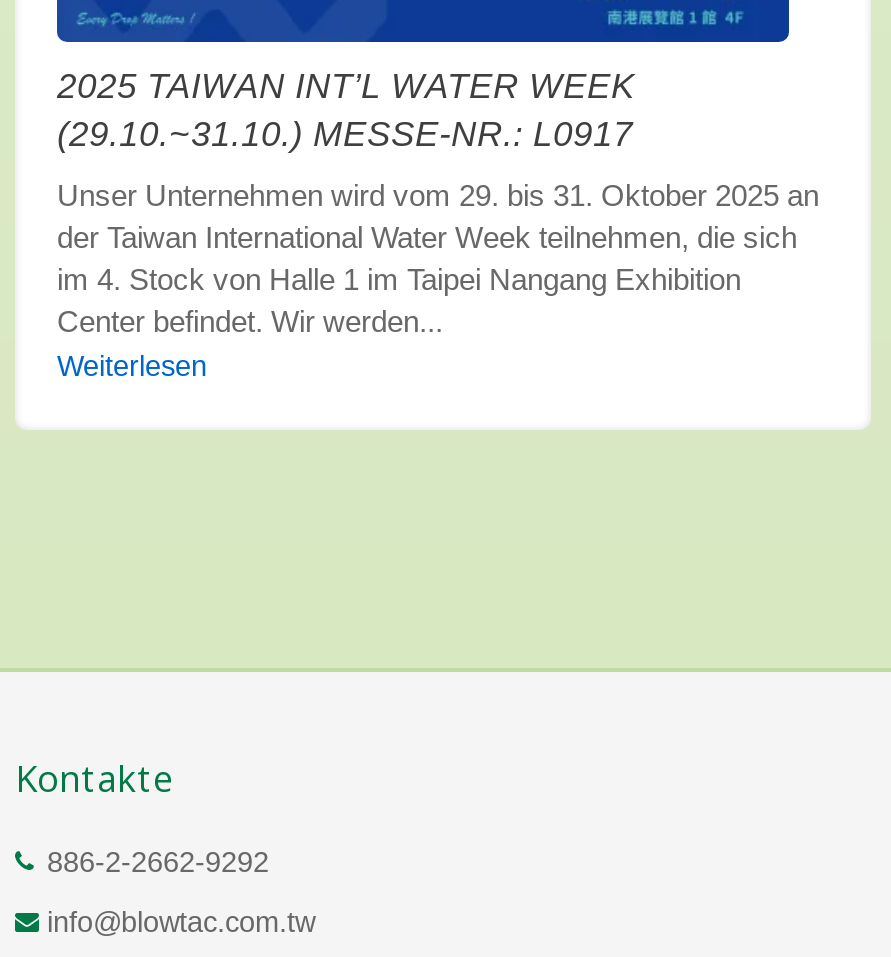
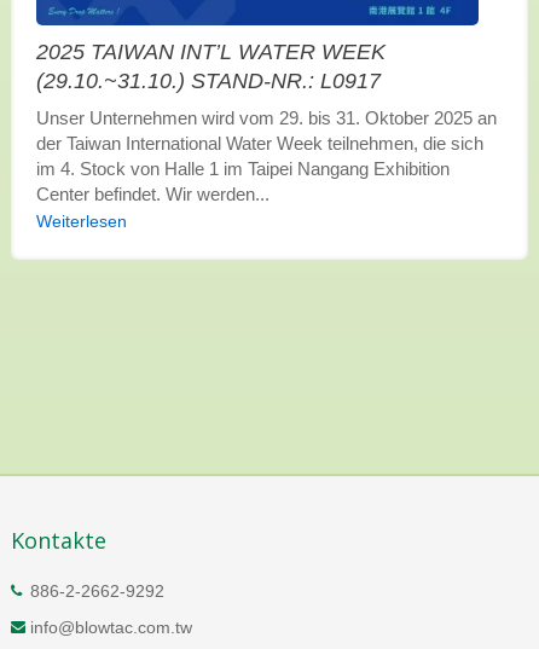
- (29.10.~31.10.) MESSE-NR.: L0917
+ (29.10.~31.10.) STAND-NR.: L0917
